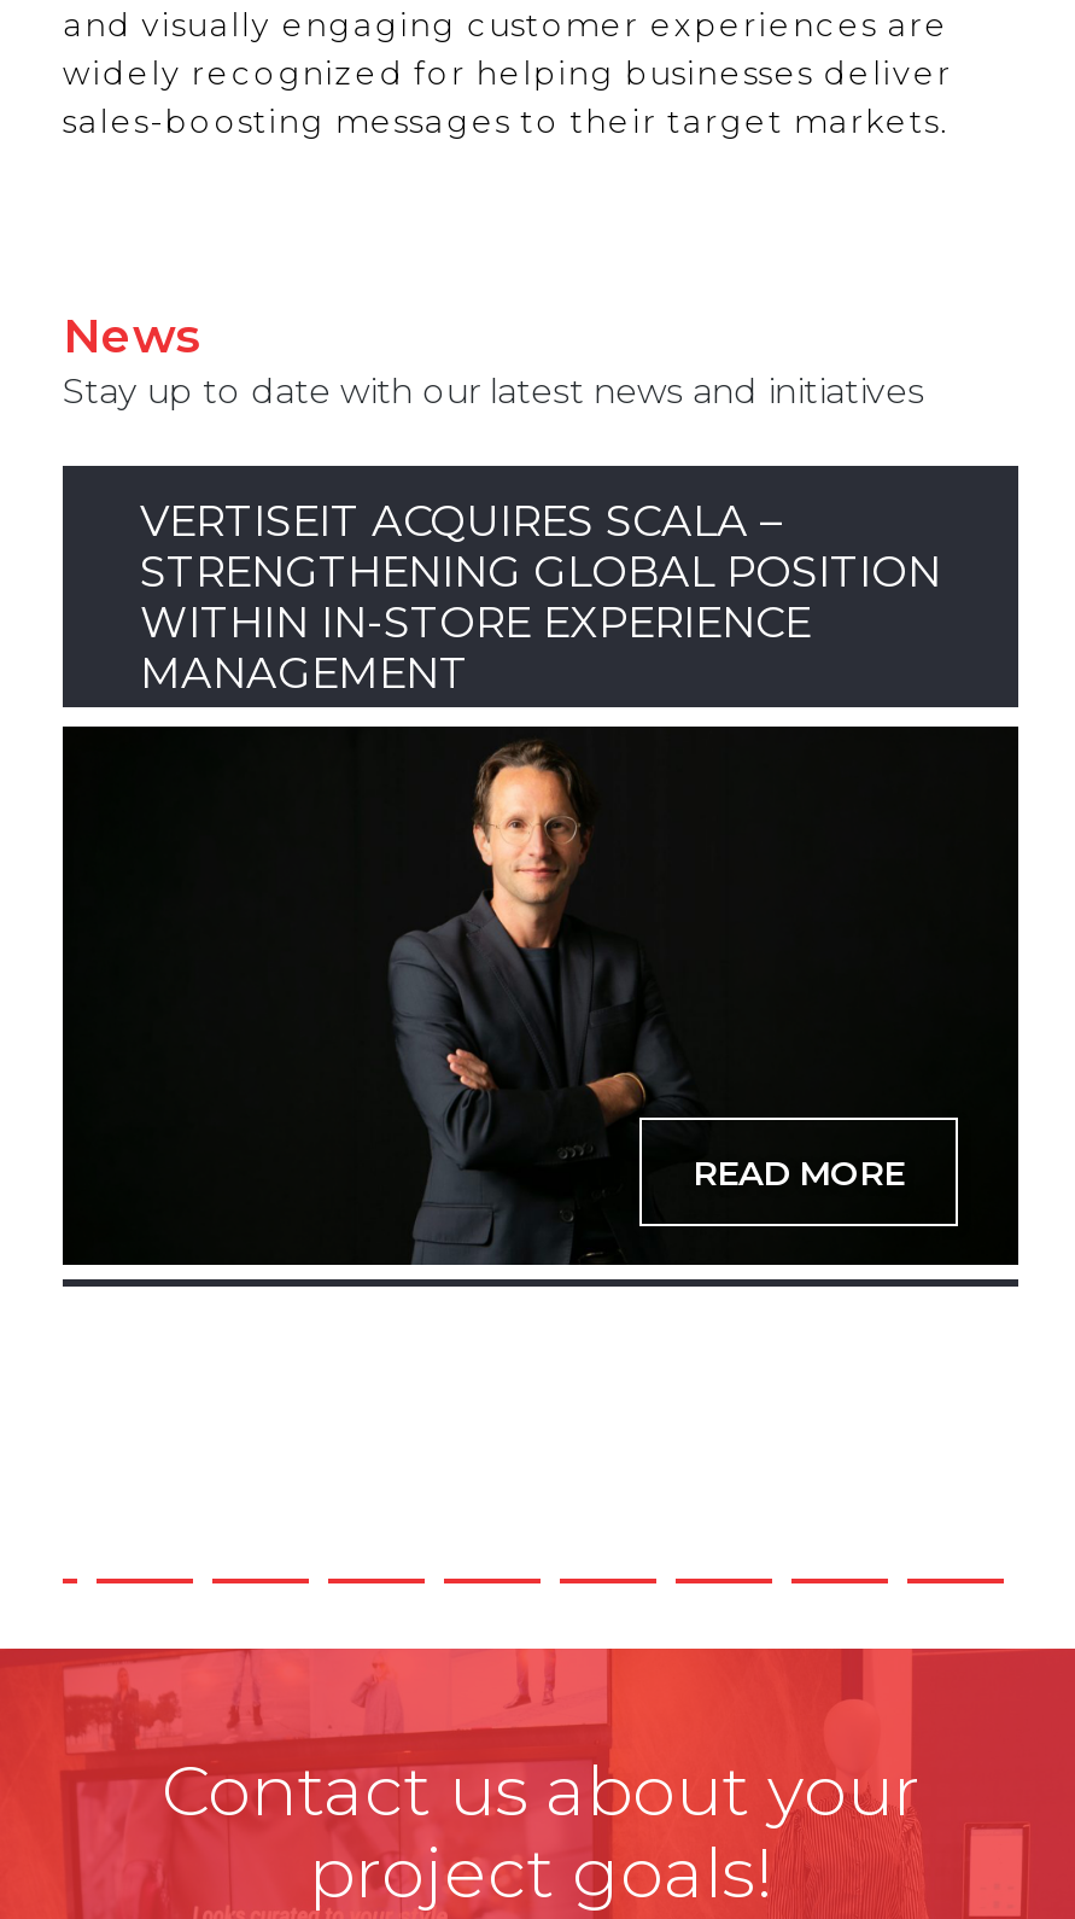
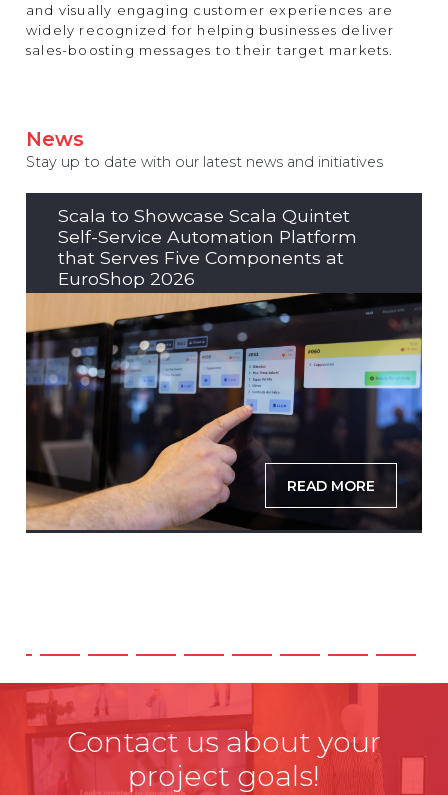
- VERTISEIT ACQUIRES SCALA –
- STRENGTHENING GLOBAL POSITION
- WITHIN IN-STORE EXPERIENCE
- MANAGEMENT
+ Scala to Showcase Scala Quintet
+ Self-Service Automation Platform
+ that Serves Five Components at
+ EuroShop 2026

- [image]
+ [image]
